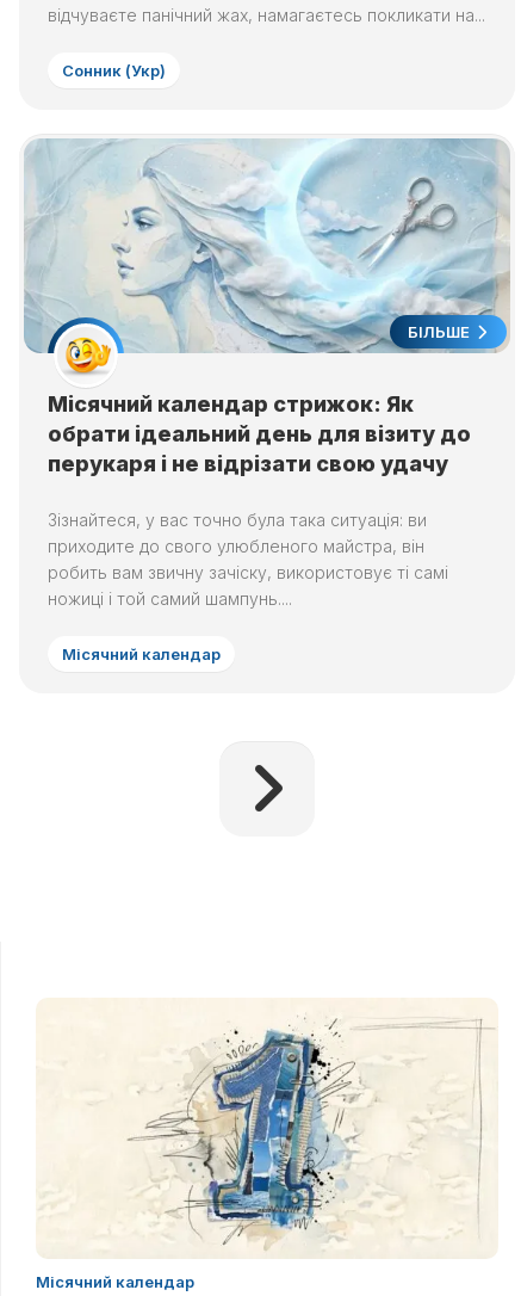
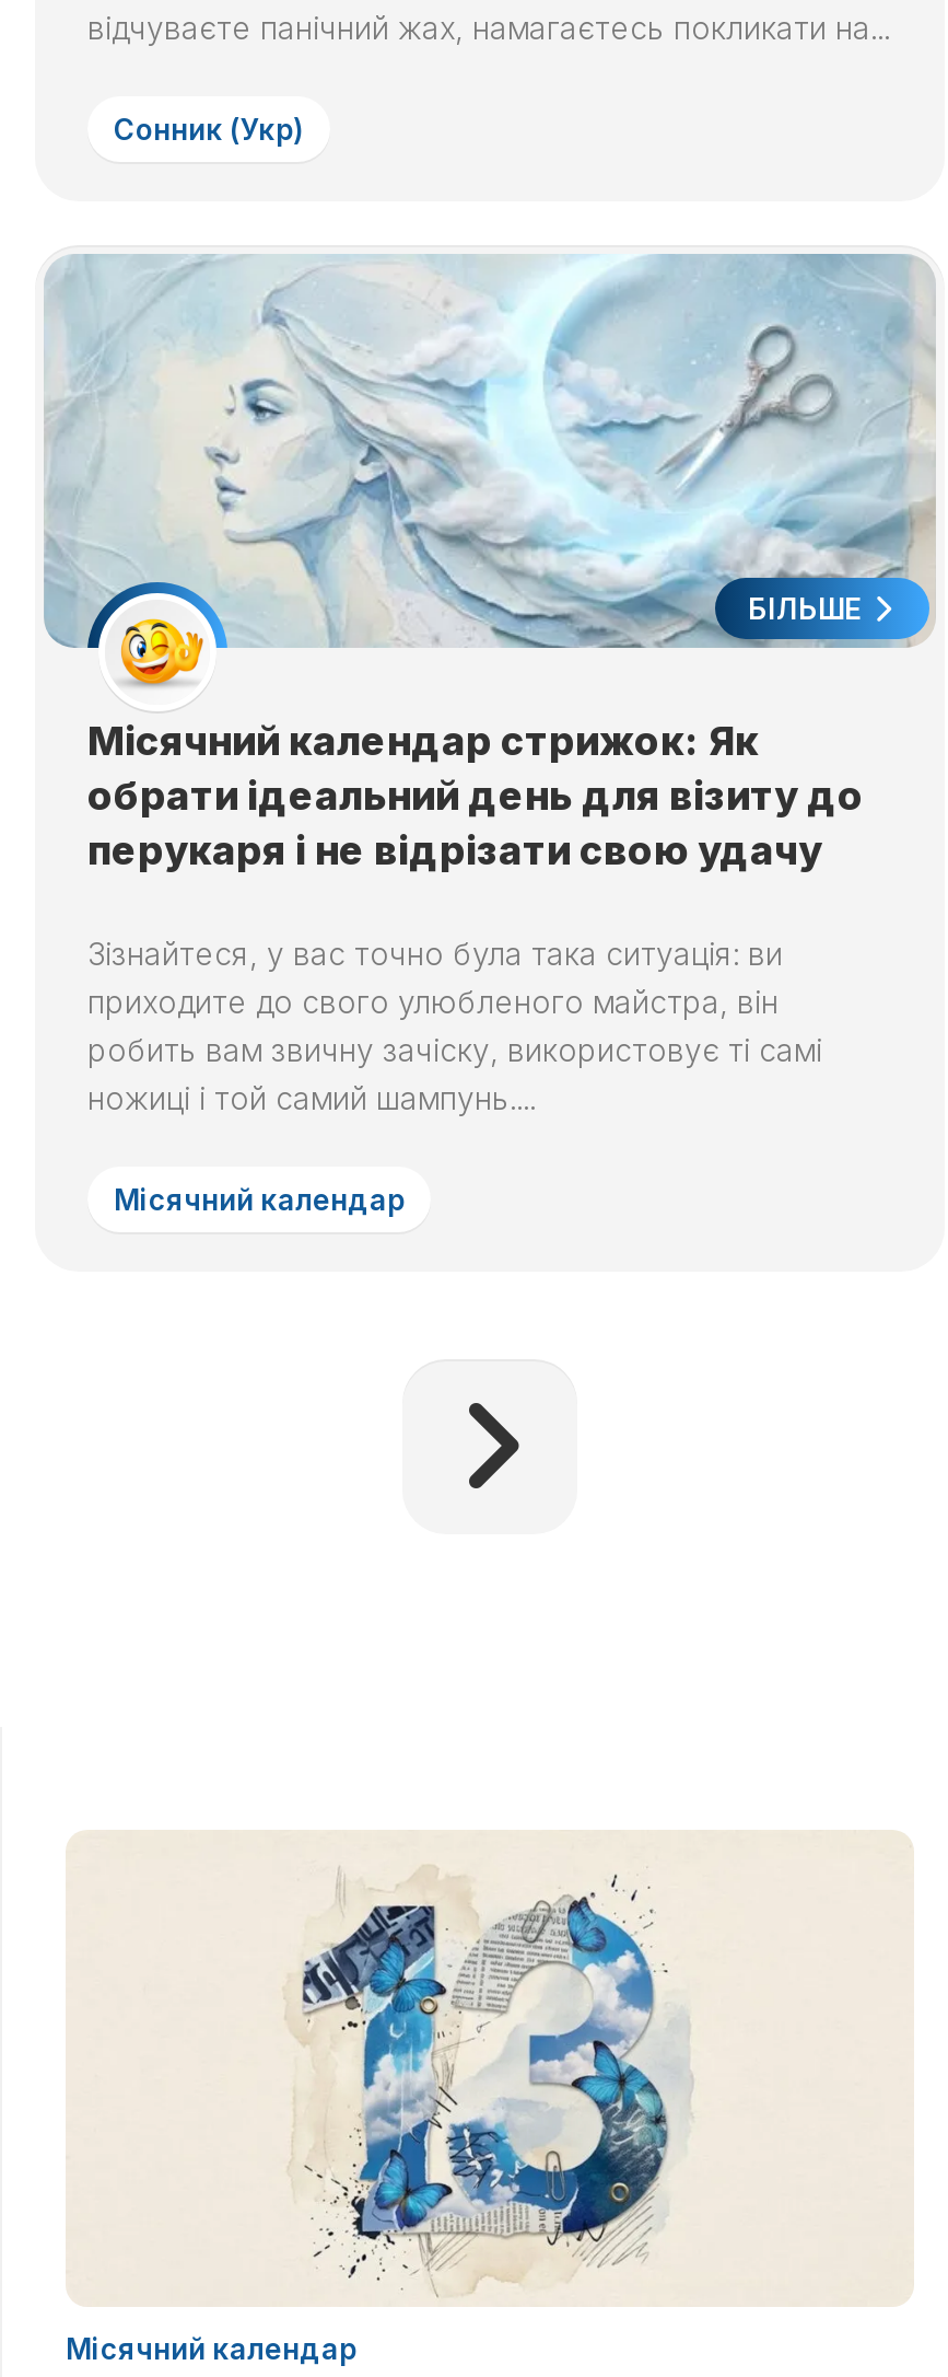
- [image]
+ [image]
